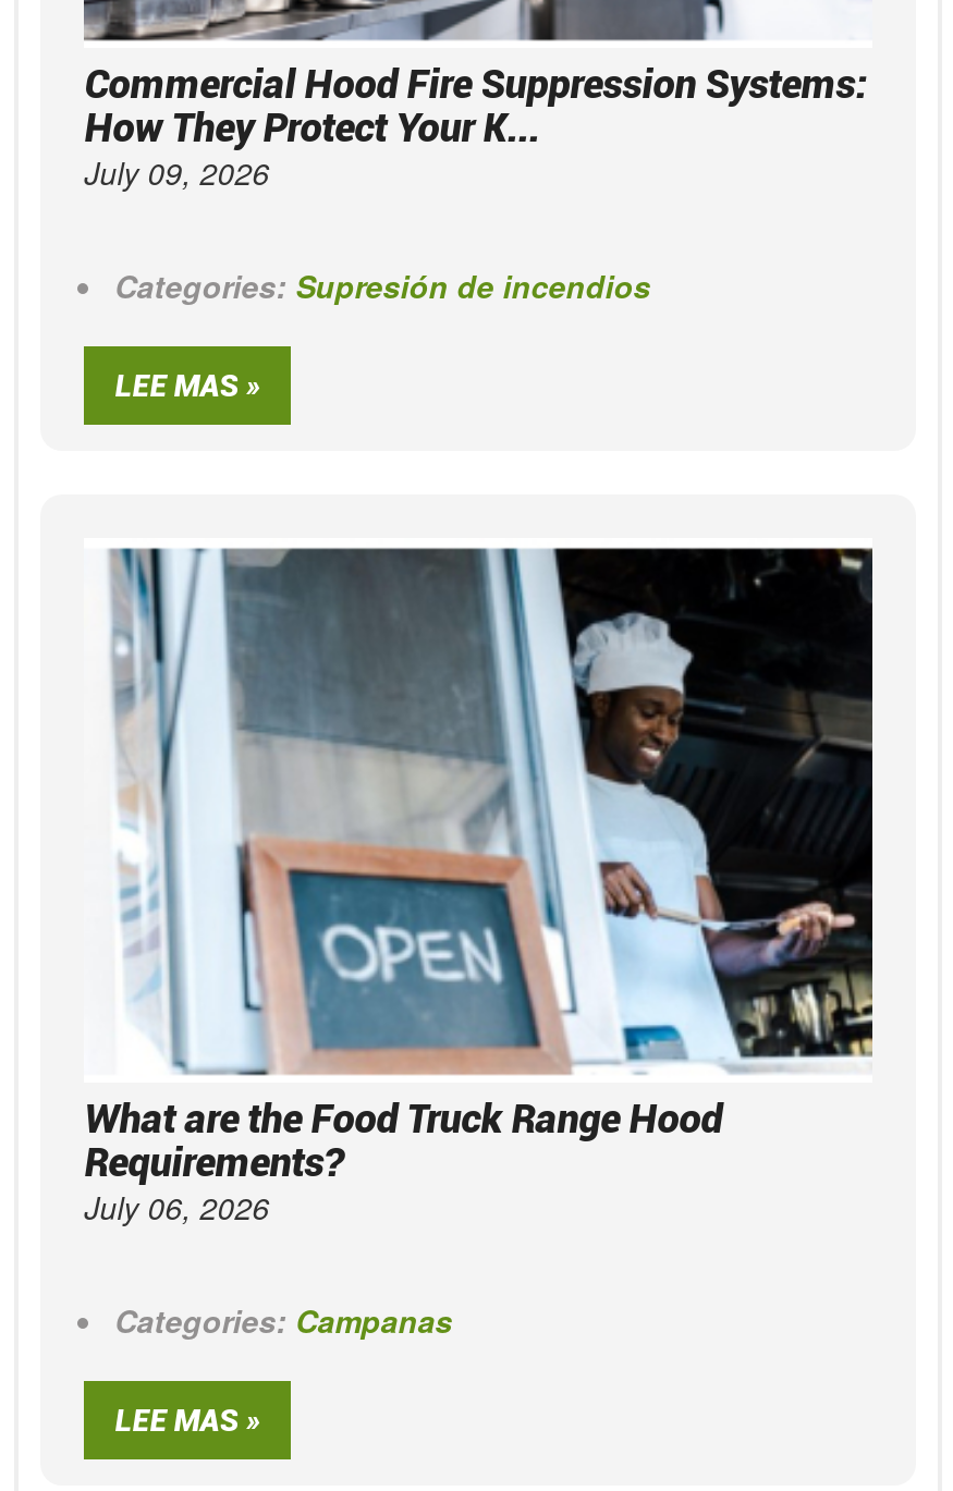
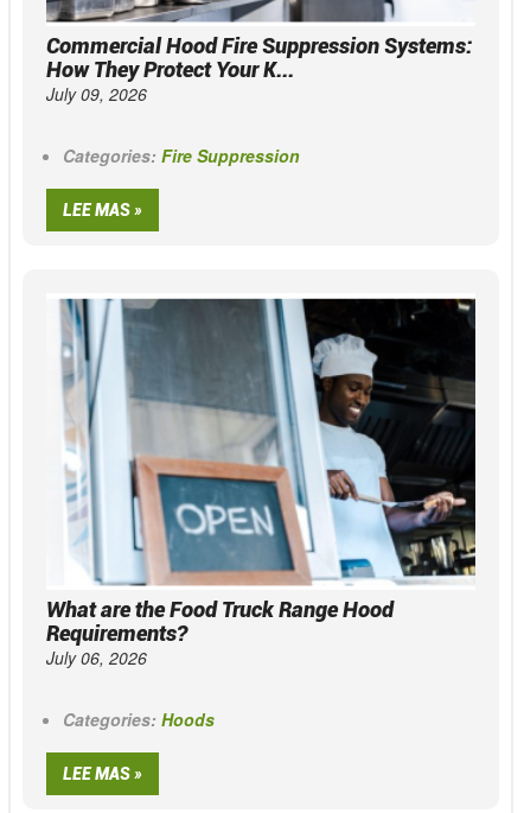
- Categories: Supresión de incendios
+ Categories: Fire Suppression

- Categories: Campanas
+ Categories: Hoods
